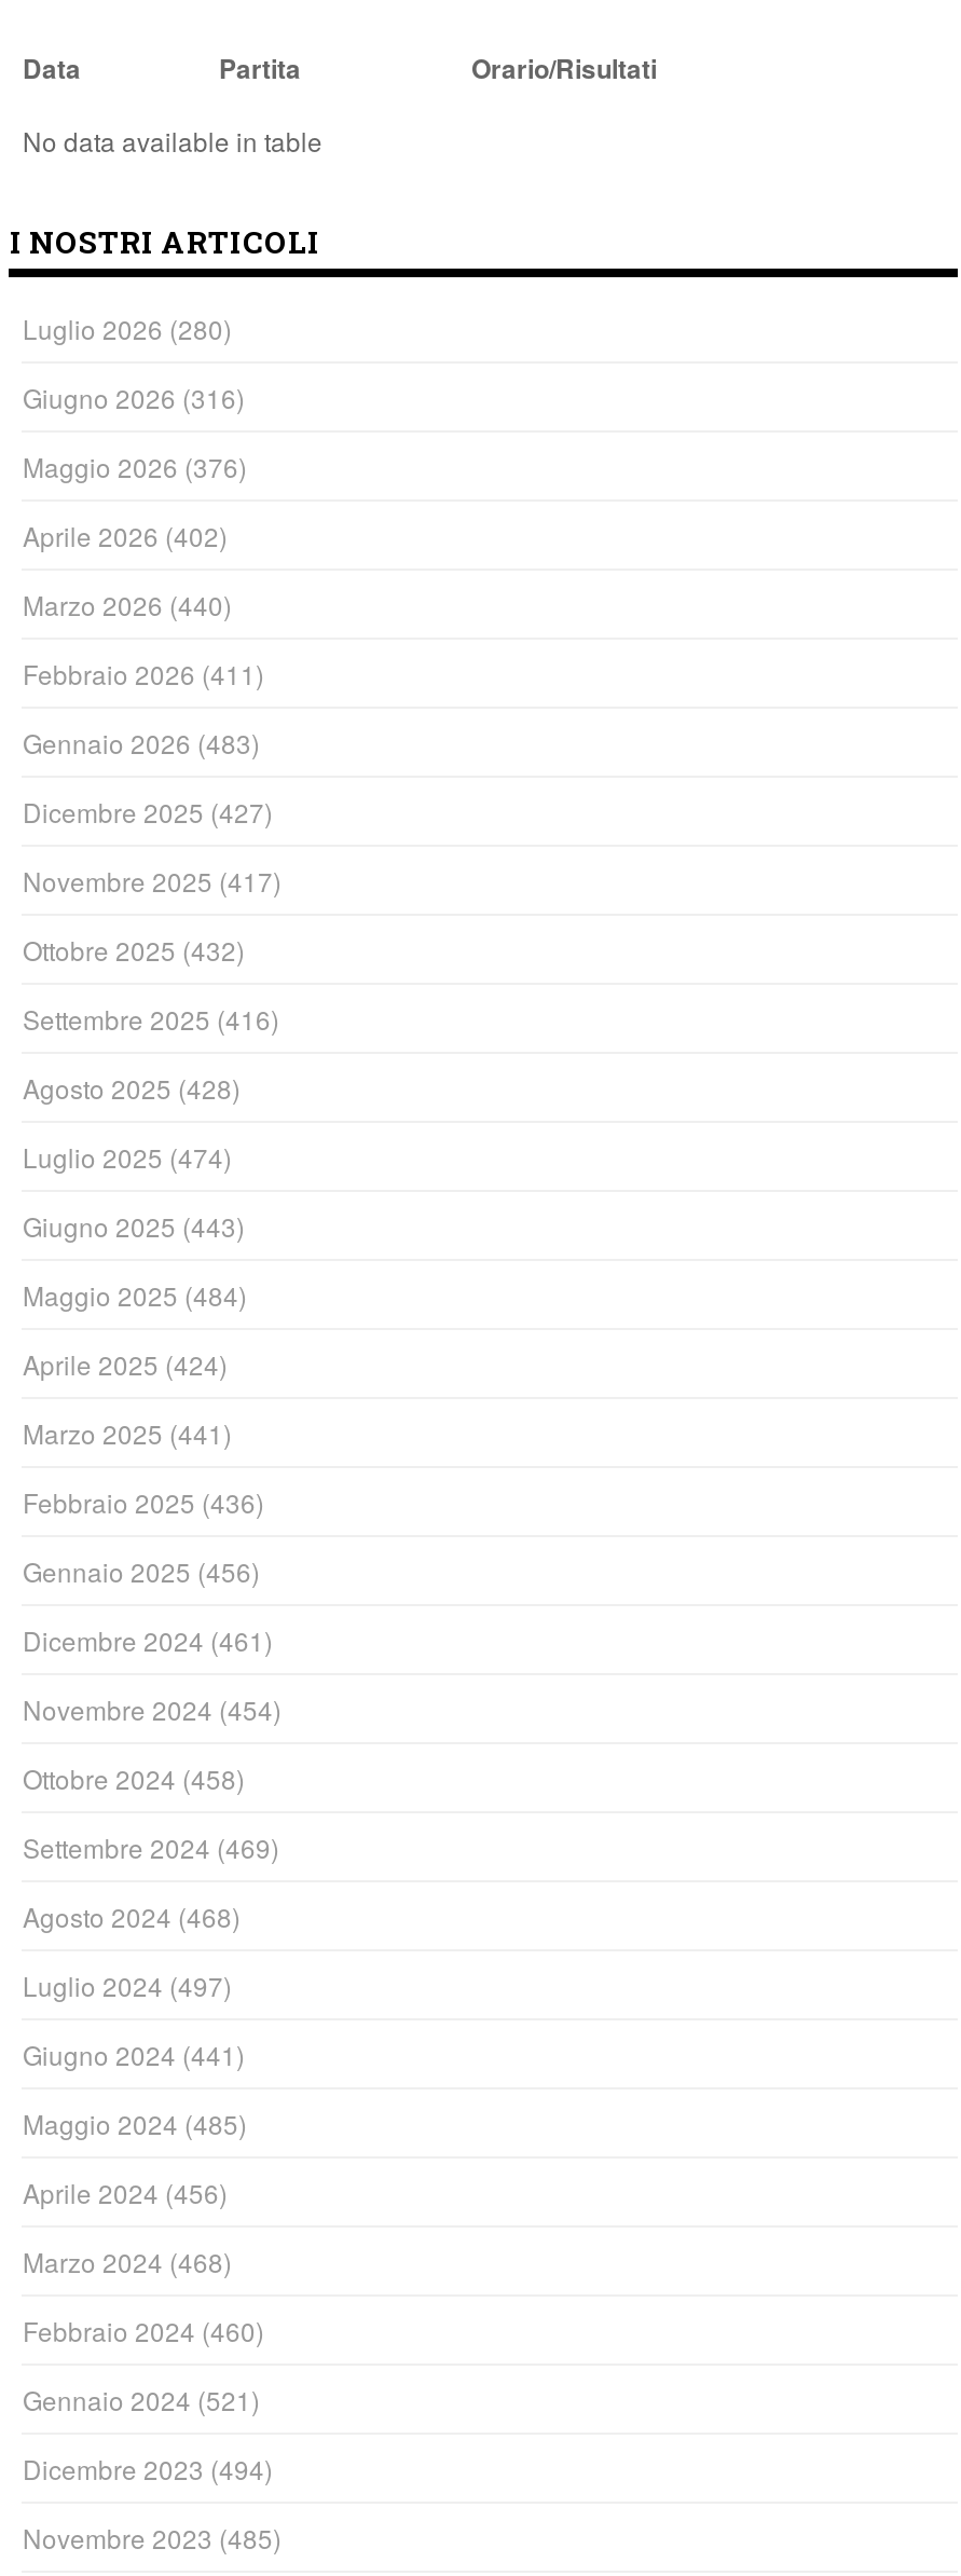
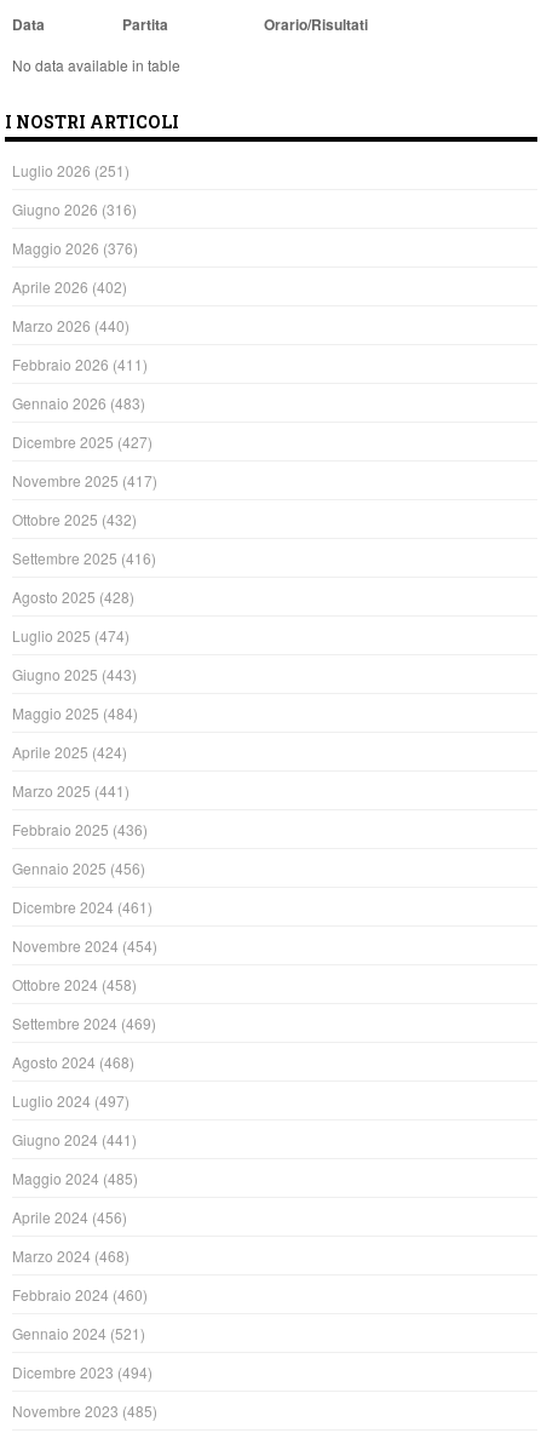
- Luglio 2026 (280)
+ Luglio 2026 (251)
